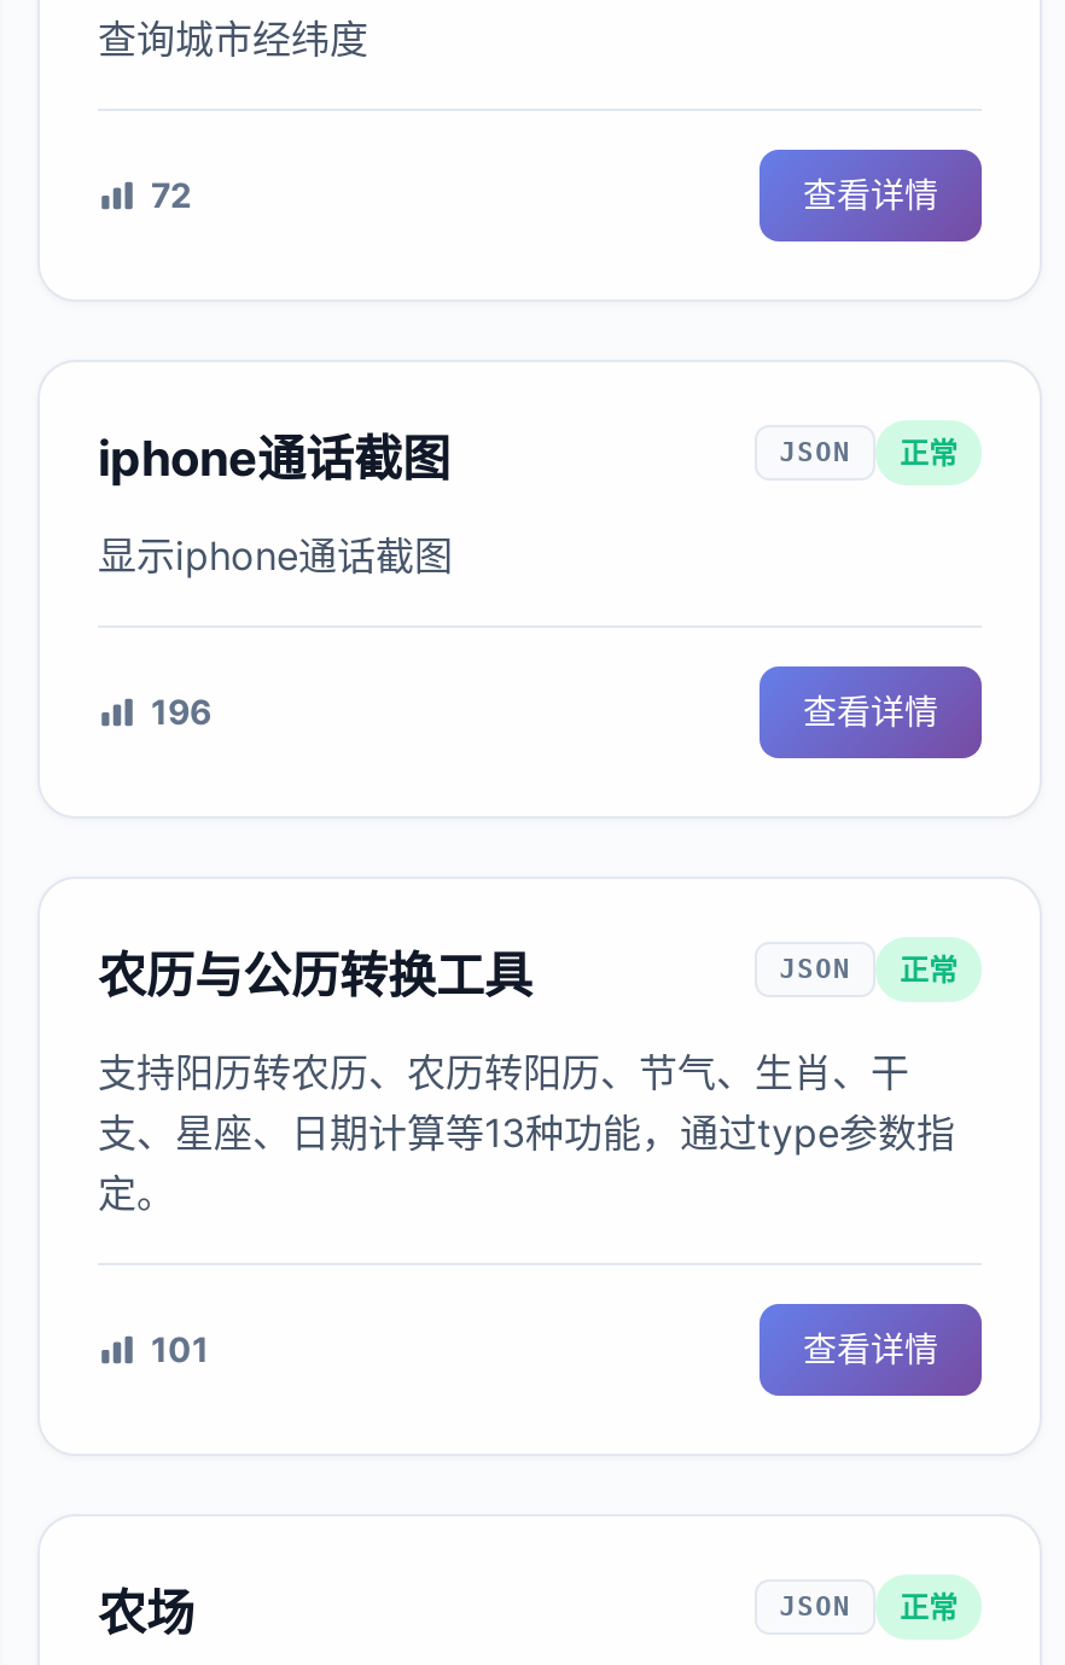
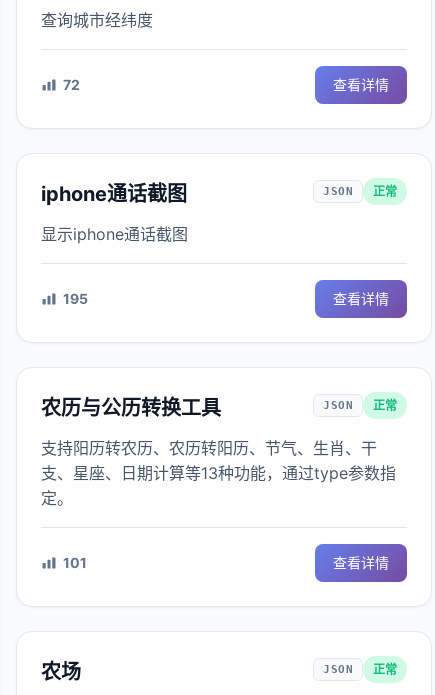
- 196
+ 195
